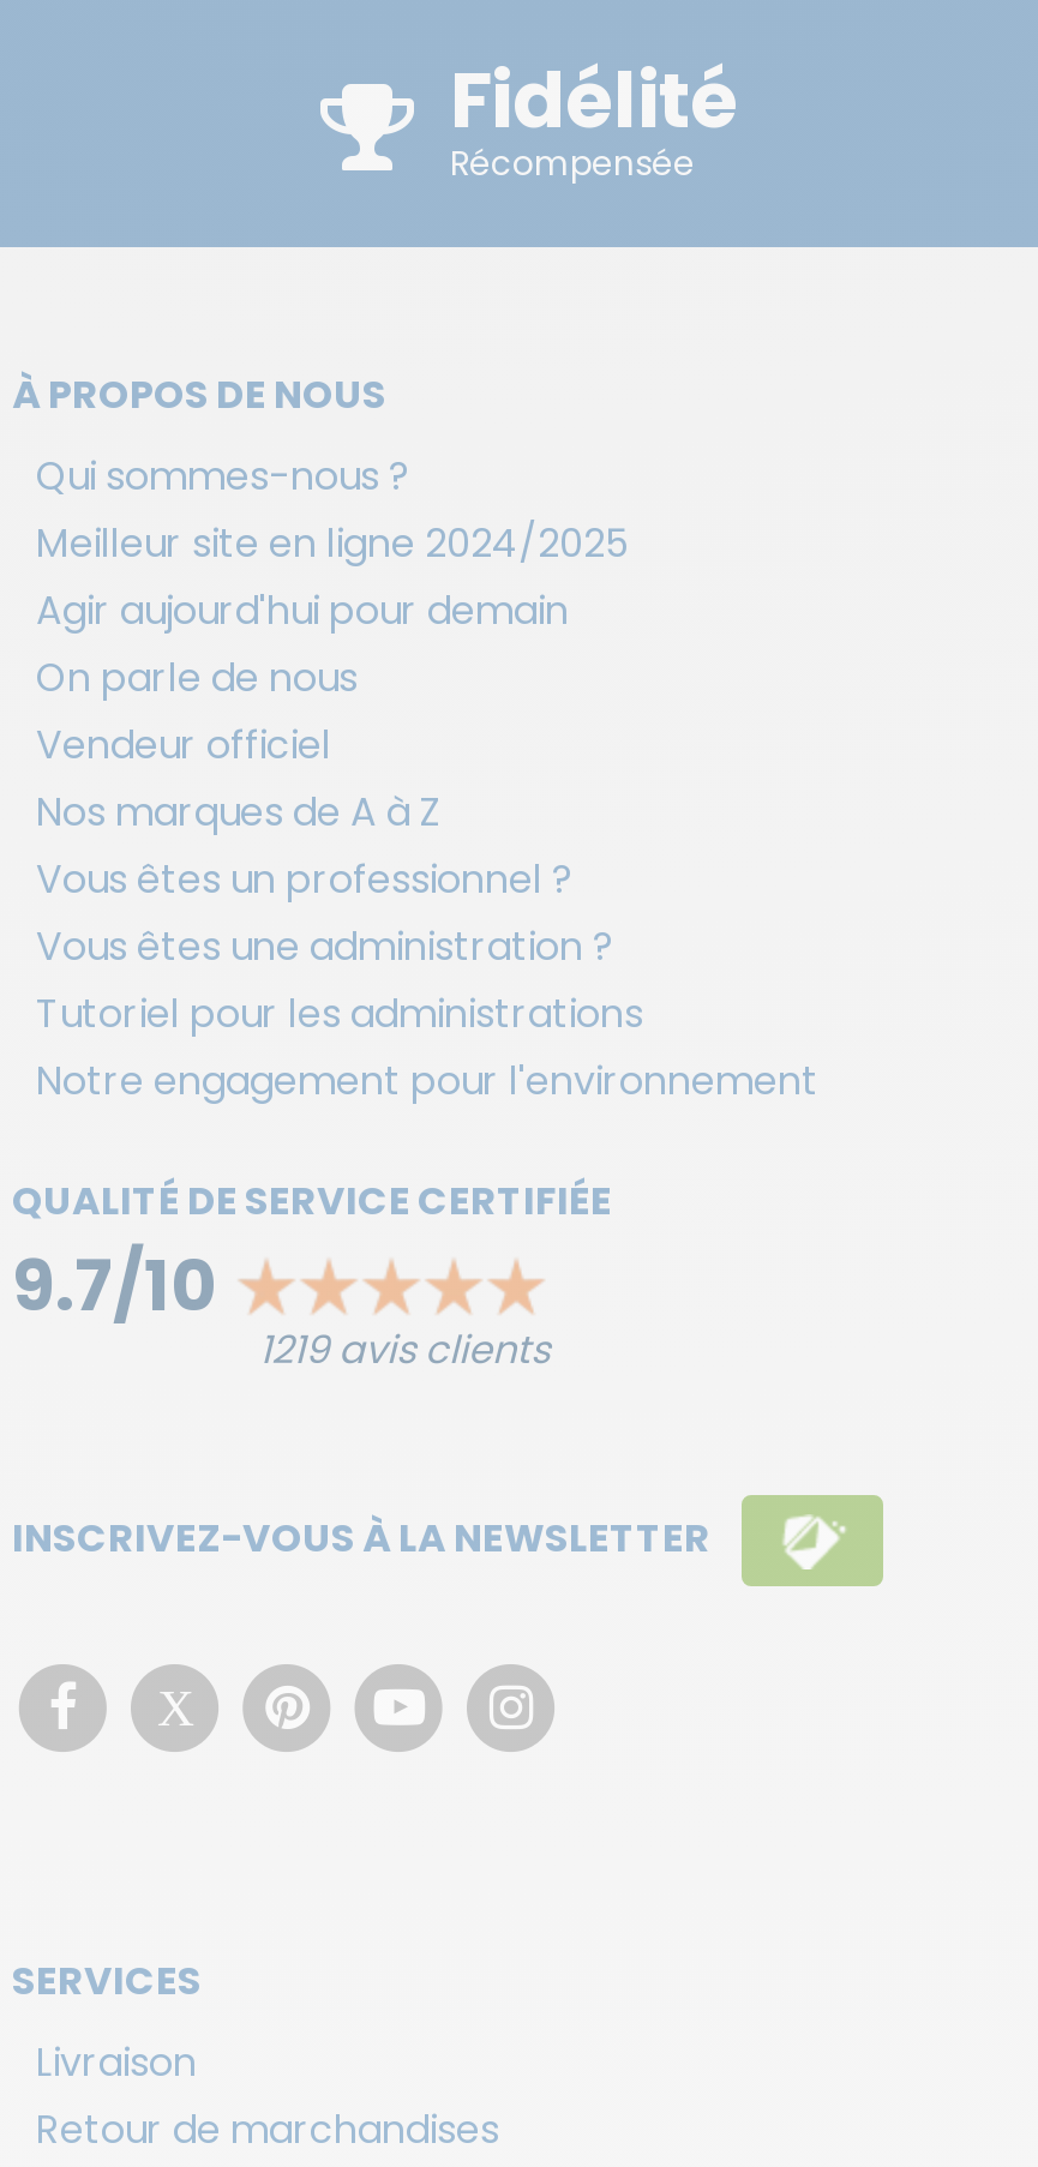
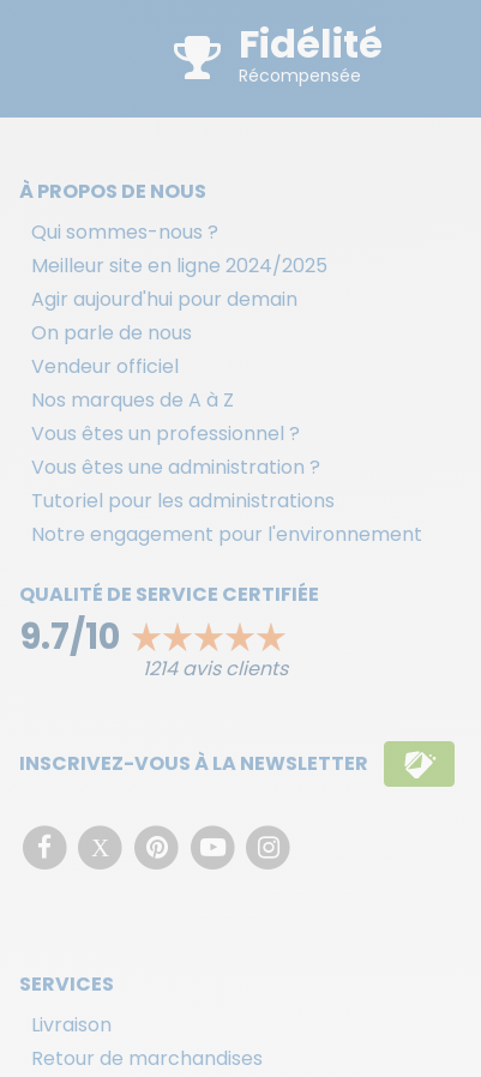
- 1219 avis clients
+ 1214 avis clients
